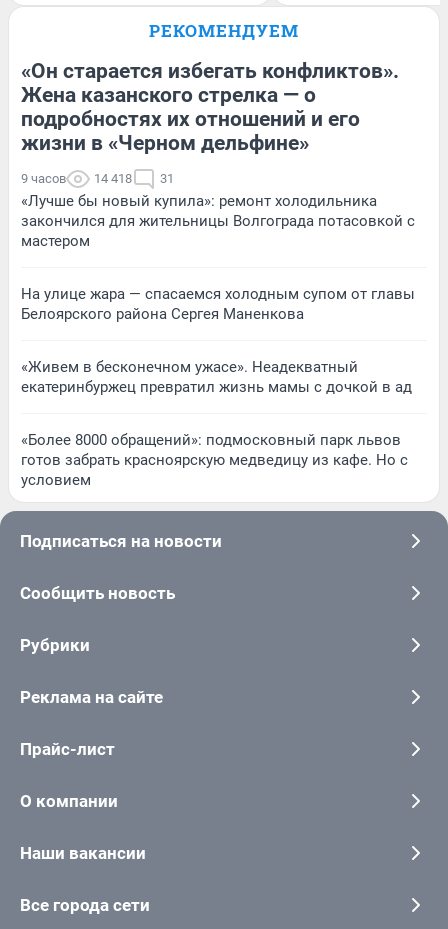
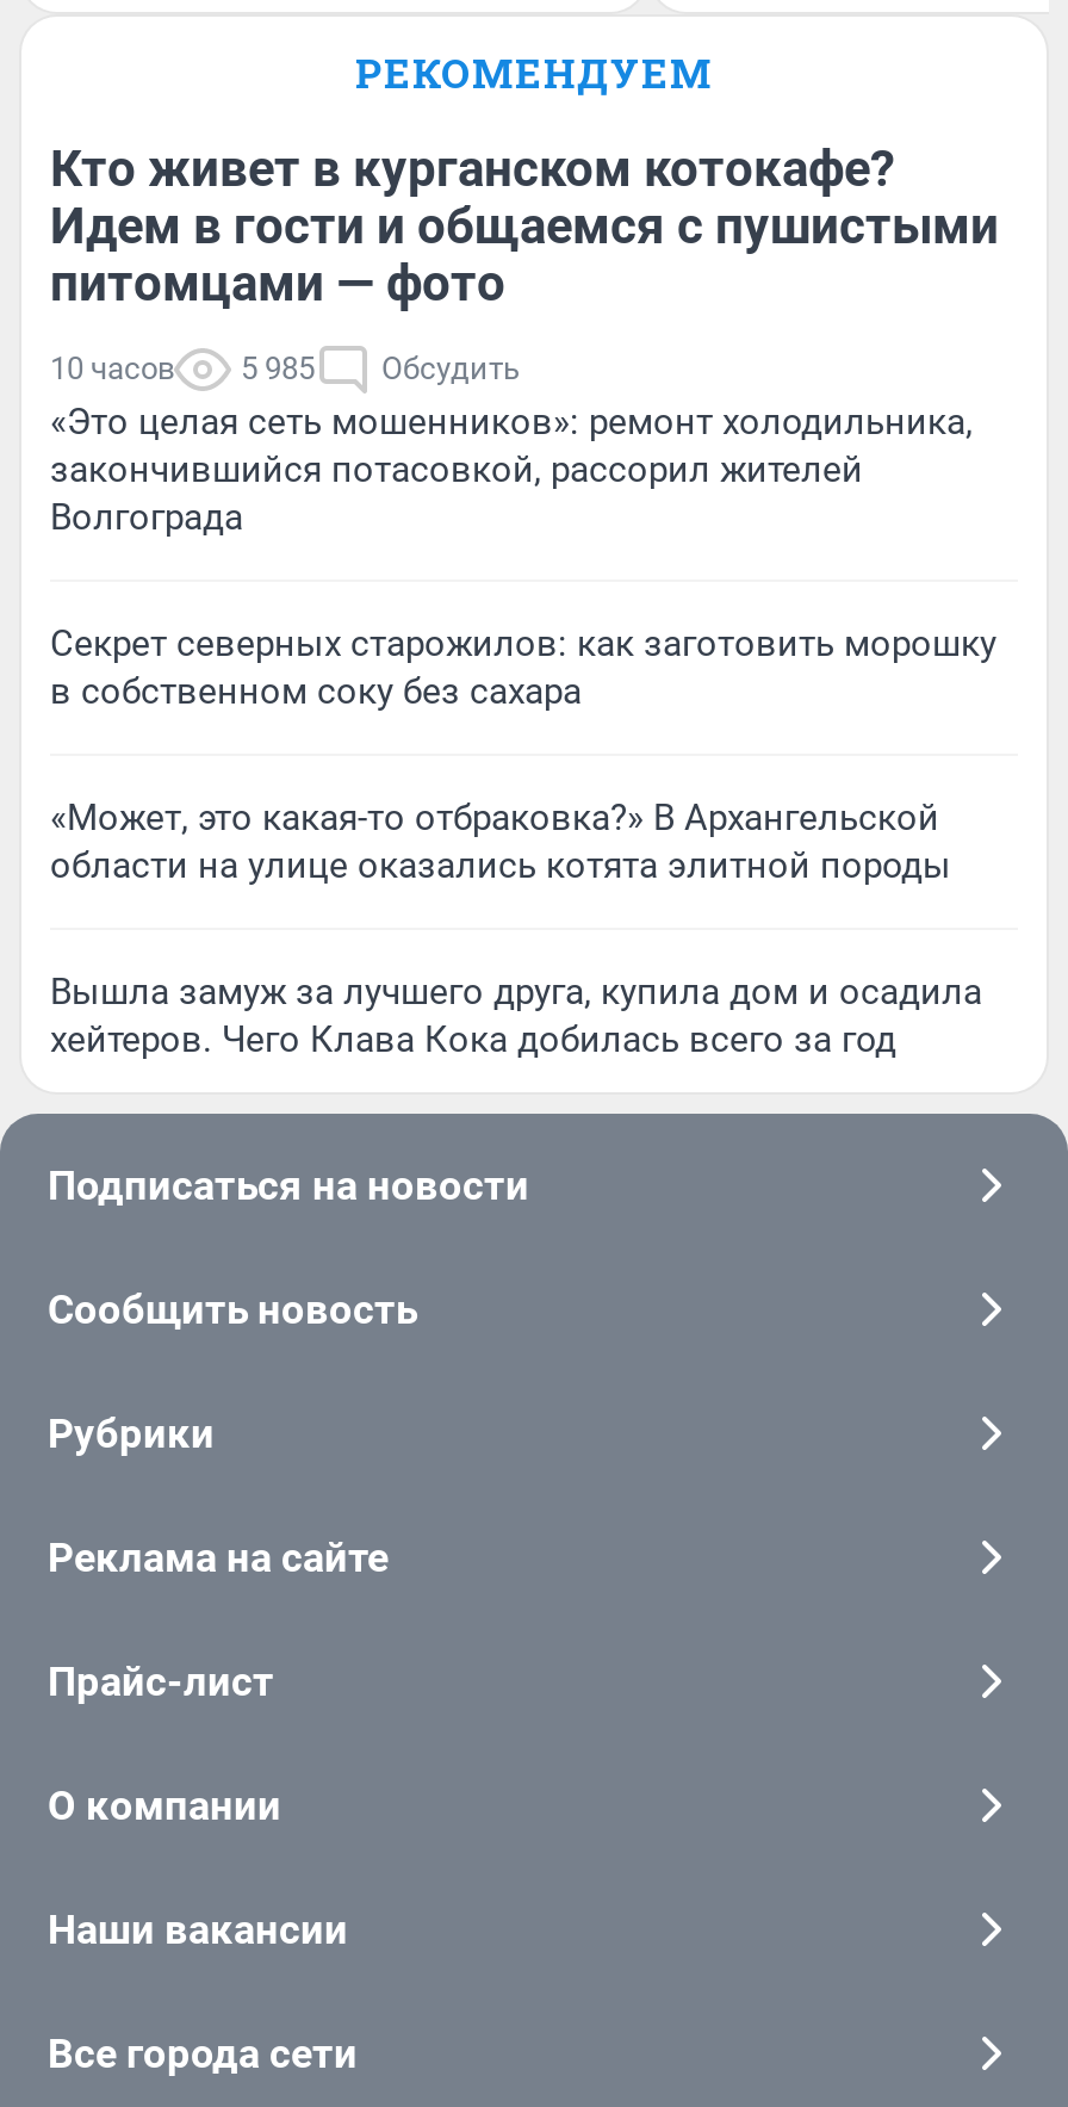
- «Он старается избегать конфликтов».
- Жена казанского стрелка — о
- подробностях их отношений и его
- жизни в «Черном дельфине»
+ Кто живет в курганском котокафе?
+ Идем в гости и общаемся с пушистыми
+ питомцами — фото

- 9 часов
- 14 418
- 31
- «Лучше бы новый купила»: ремонт холодильника
- закончился для жительницы Волгограда потасовкой с
- мастером
+ 10 часов
+ 5 985
+ Обсудить
+ «Это целая сеть мошенников»: ремонт холодильника,
+ закончившийся потасовкой, рассорил жителей
+ Волгограда

- На улице жара — спасаемся холодным супом от главы
- Белоярского района Сергея Маненкова
+ Секрет северных старожилов: как заготовить морошку
+ в собственном соку без сахара

- «Живем в бесконечном ужасе». Неадекватный
- екатеринбуржец превратил жизнь мамы с дочкой в ад
+ «Может, это какая-то отбраковка?» В Архангельской
+ области на улице оказались котята элитной породы

- «Более 8000 обращений»: подмосковный парк львов
- готов забрать красноярскую медведицу из кафе. Но с
- условием
+ Вышла замуж за лучшего друга, купила дом и осадила
+ хейтеров. Чего Клава Кока добилась всего за год
